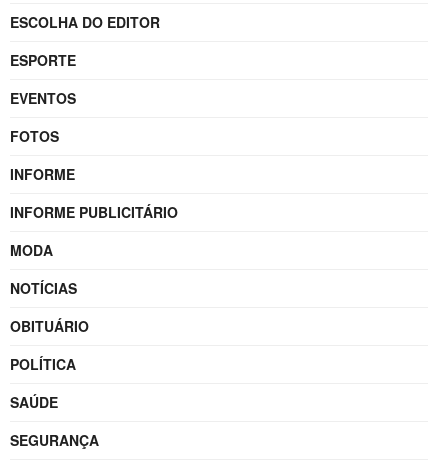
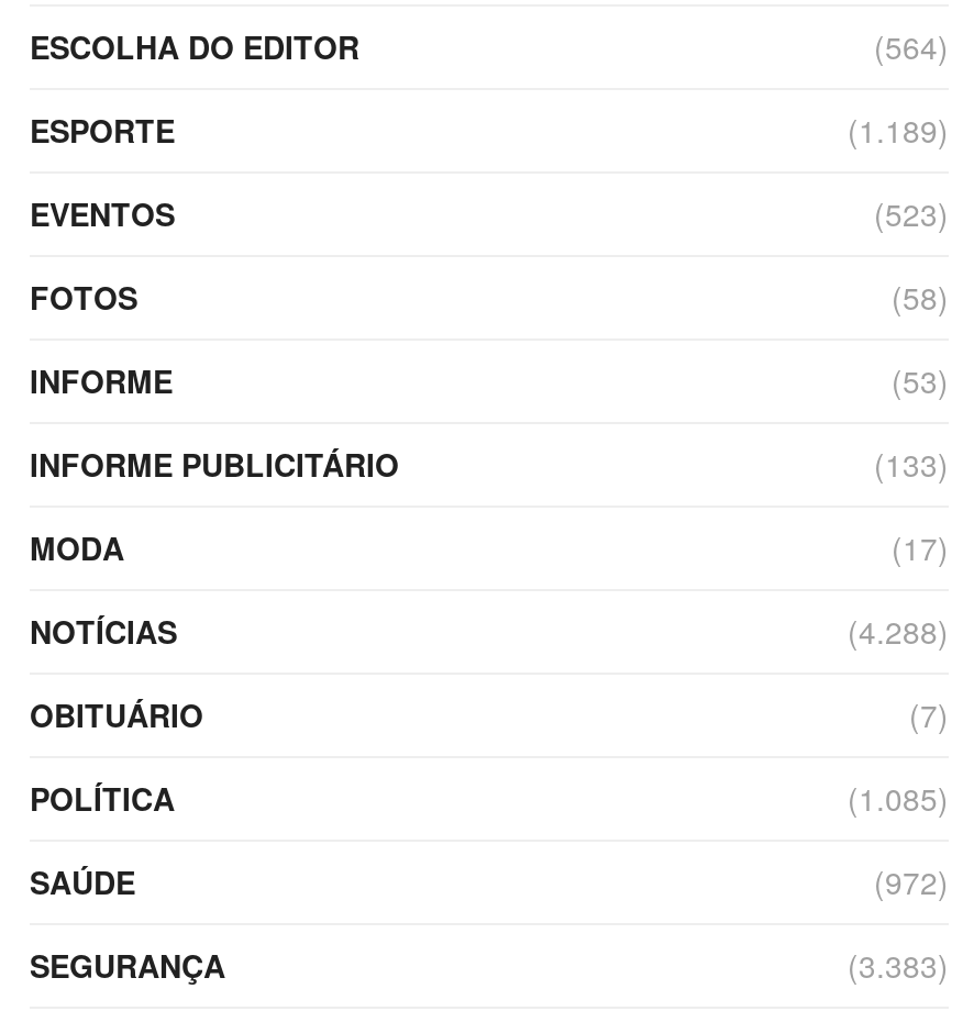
+ (564)

+ (1.189)

+ (523)

+ (58)

+ (53)

+ (133)

+ (17)

+ (4.288)

+ (7)

+ (1.085)

+ (972)

+ (3.383)
